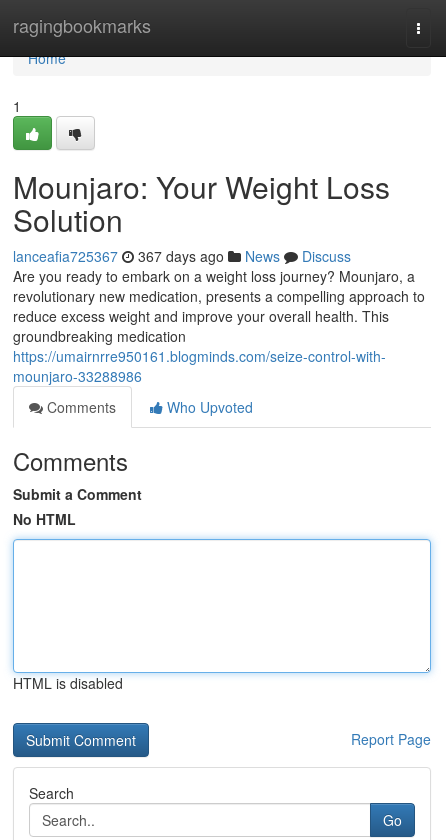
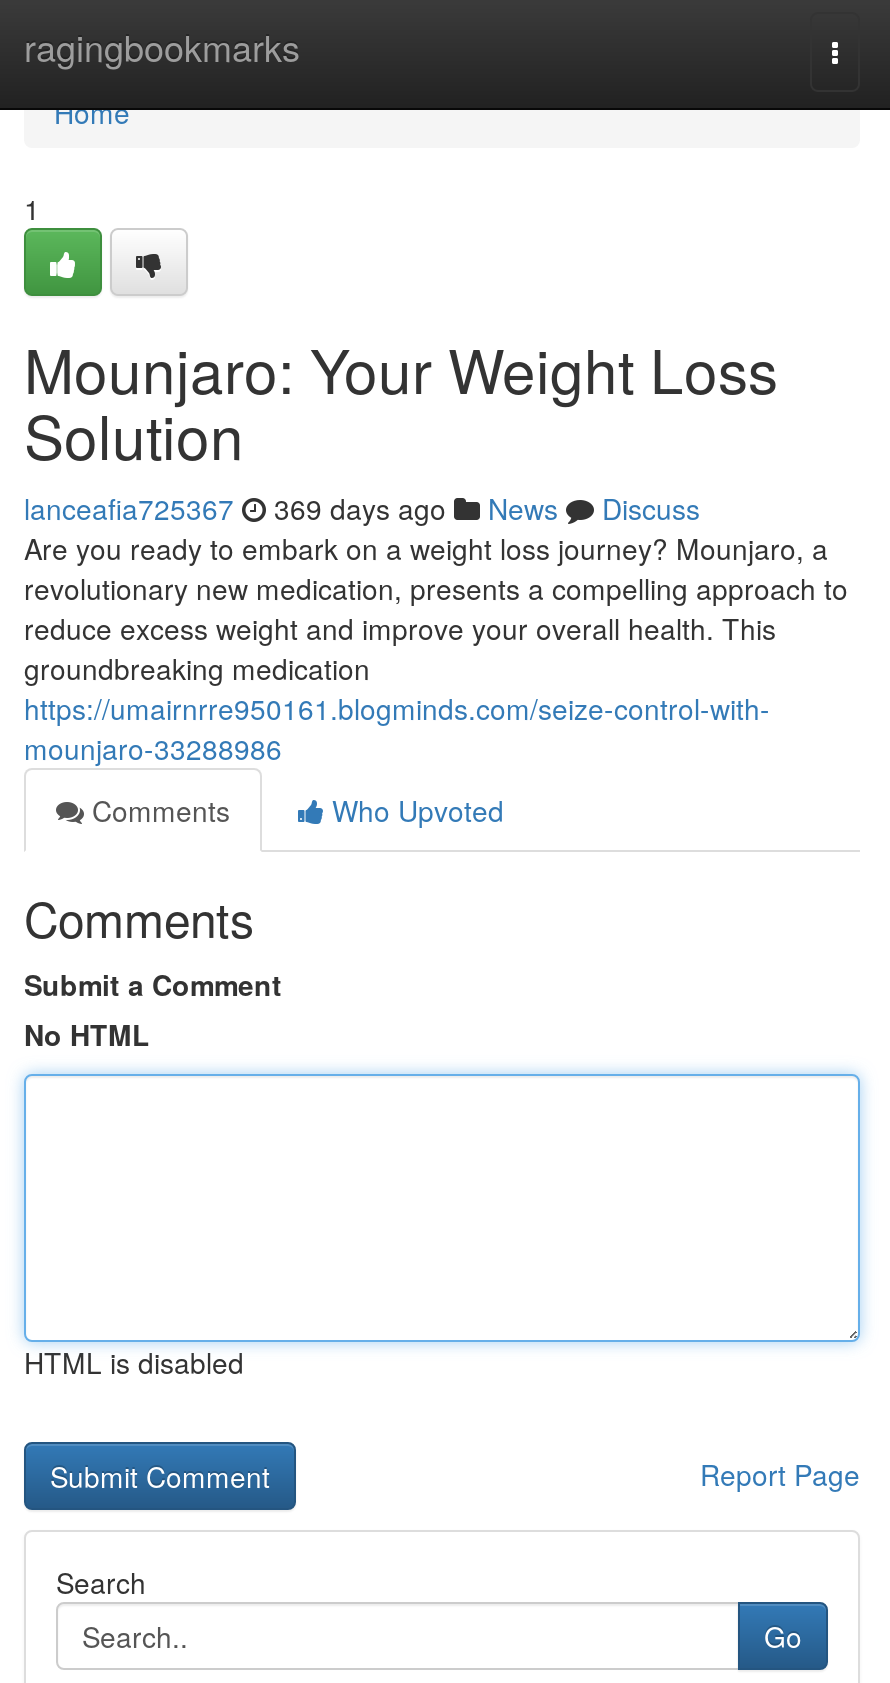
- lanceafia725367 367 days ago News Discuss
+ lanceafia725367 369 days ago News Discuss
